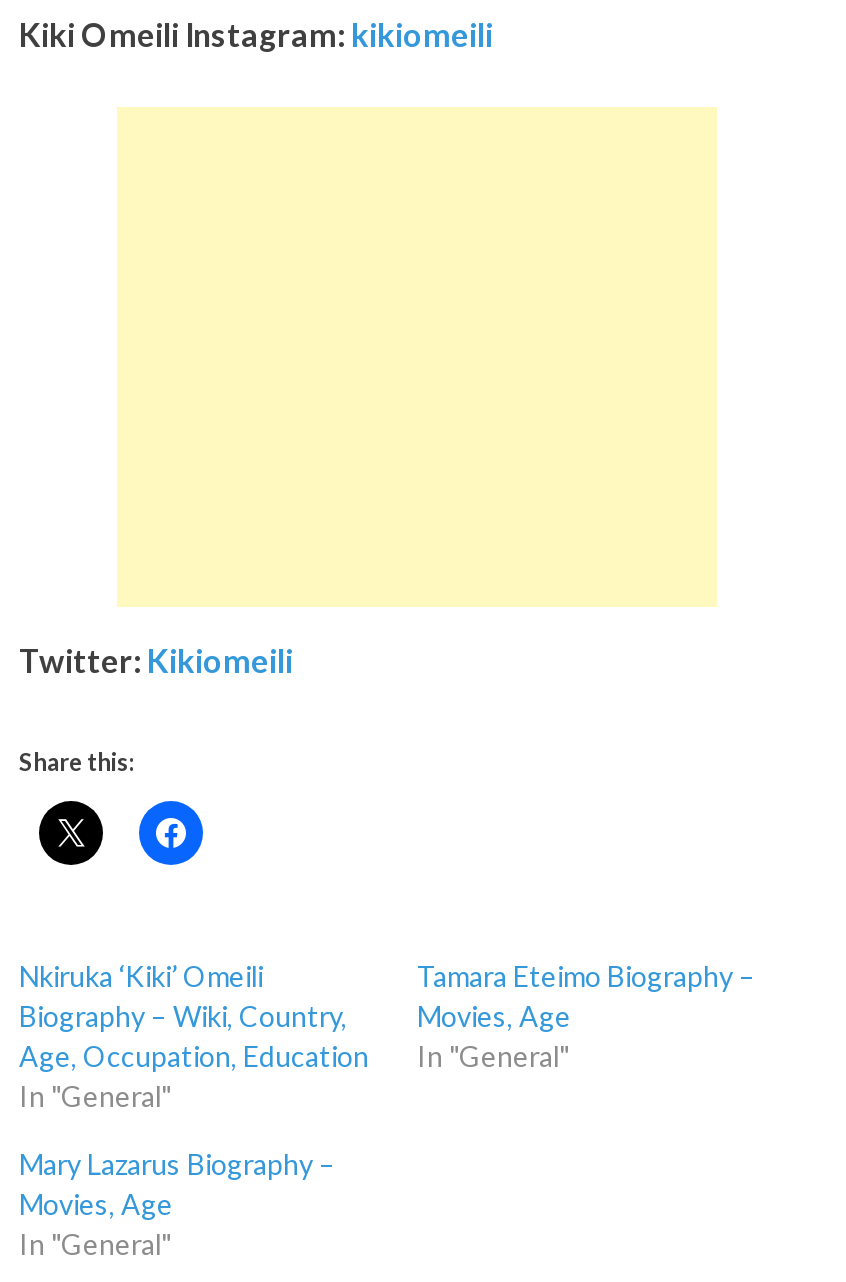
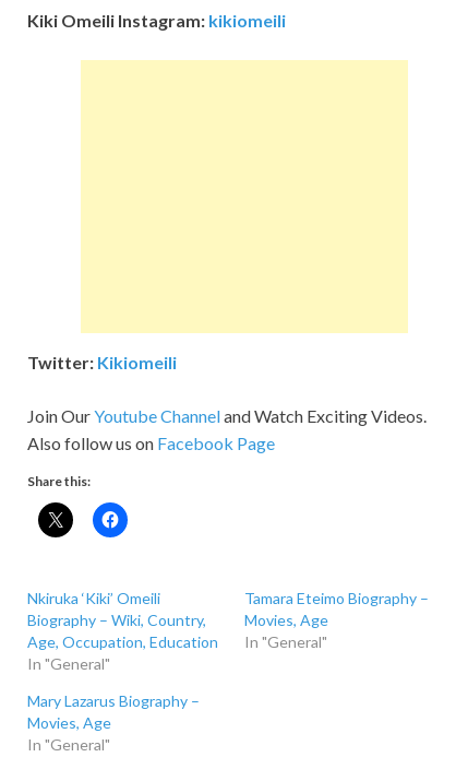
+ Join Our Youtube Channel and Watch Exciting Videos.
+ Also follow us on Facebook Page
